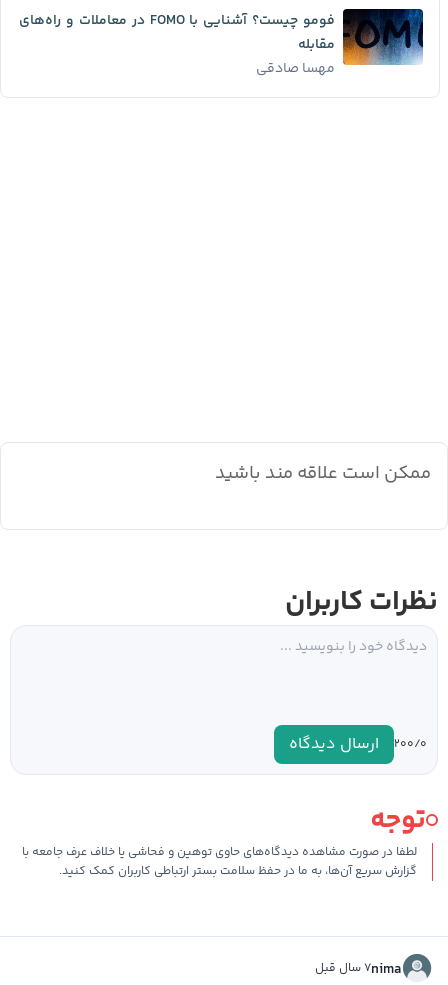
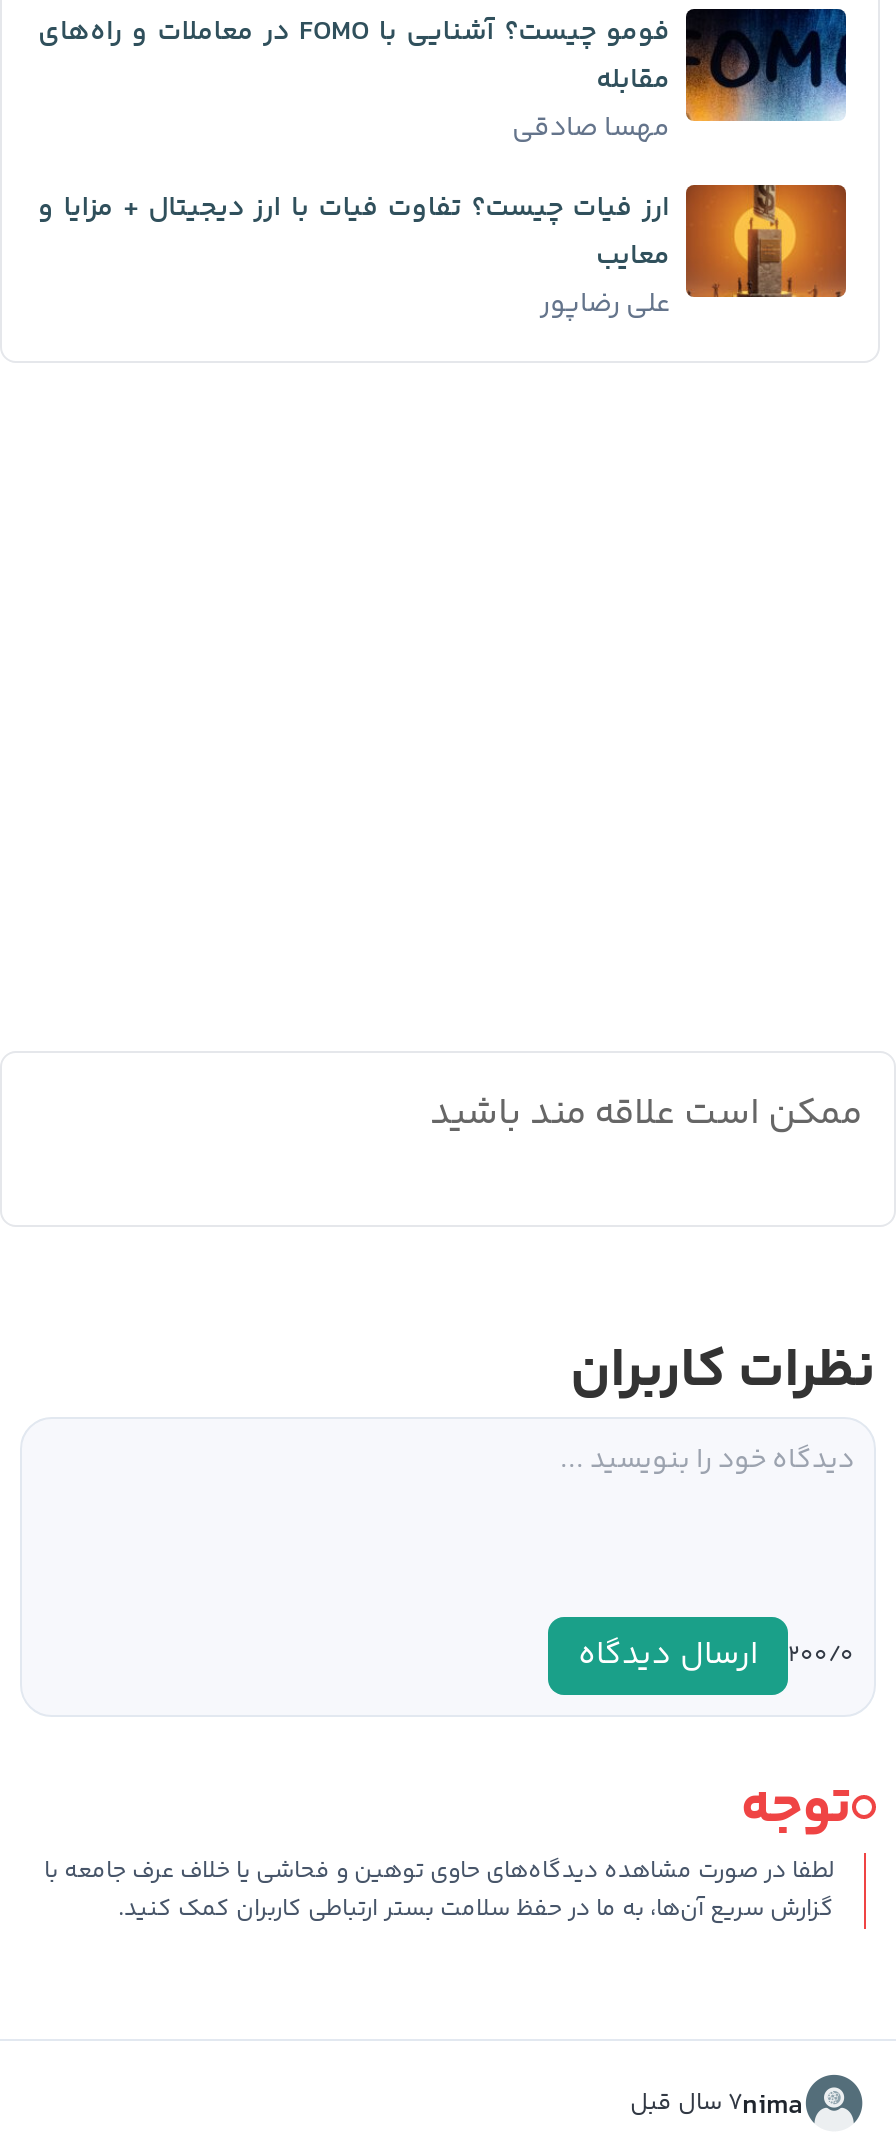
+ [image]
+ ارز فیات چیست؟ تفاوت فیات با ارز دیجیتال + مزایا و
+ معایب
+ علی رضاپور
